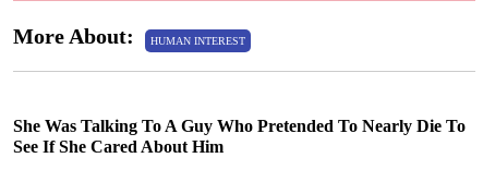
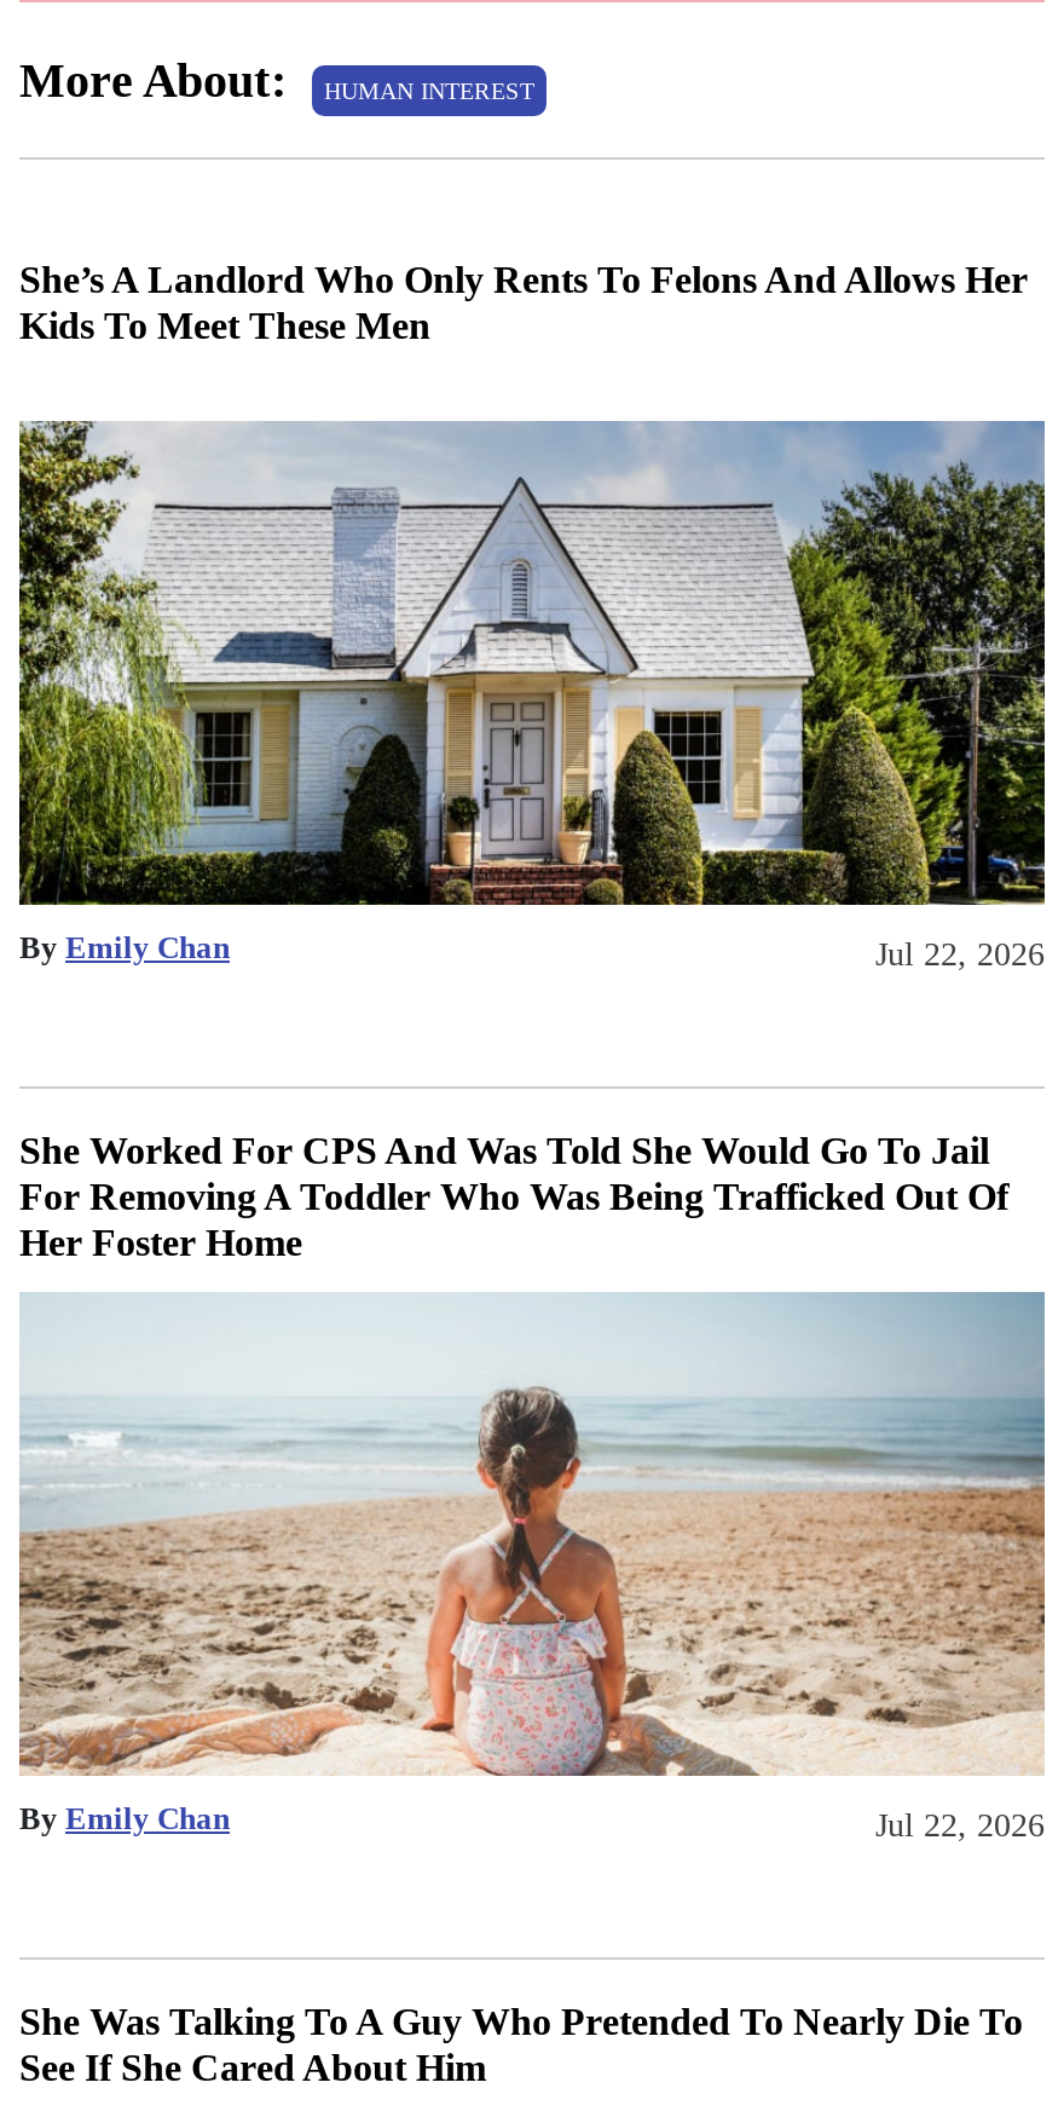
+ [image]
+ By Emily Chan
+ Jul 22, 2026

+ [image]
+ By Emily Chan
+ Jul 22, 2026

+ She’s A Landlord Who Only Rents To Felons And Allows Her
+ Kids To Meet These Men

+ She Worked For CPS And Was Told She Would Go To Jail
+ For Removing A Toddler Who Was Being Trafficked Out Of
+ Her Foster Home
